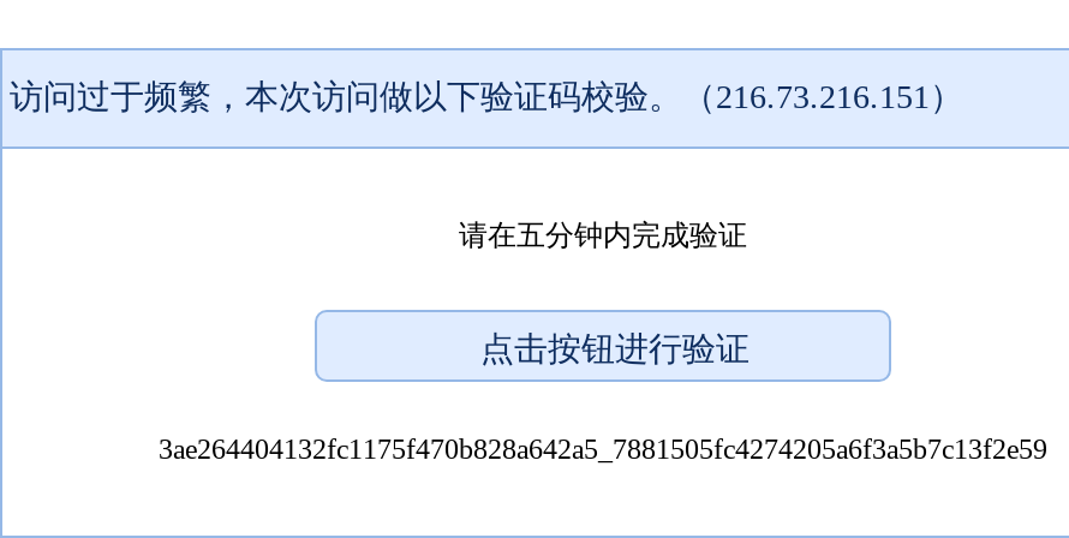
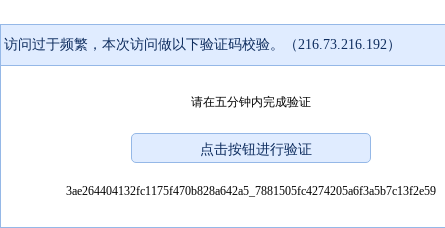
- 访问过于频繁，本次访问做以下验证码校验。（216.73.216.151）
+ 访问过于频繁，本次访问做以下验证码校验。（216.73.216.192）
